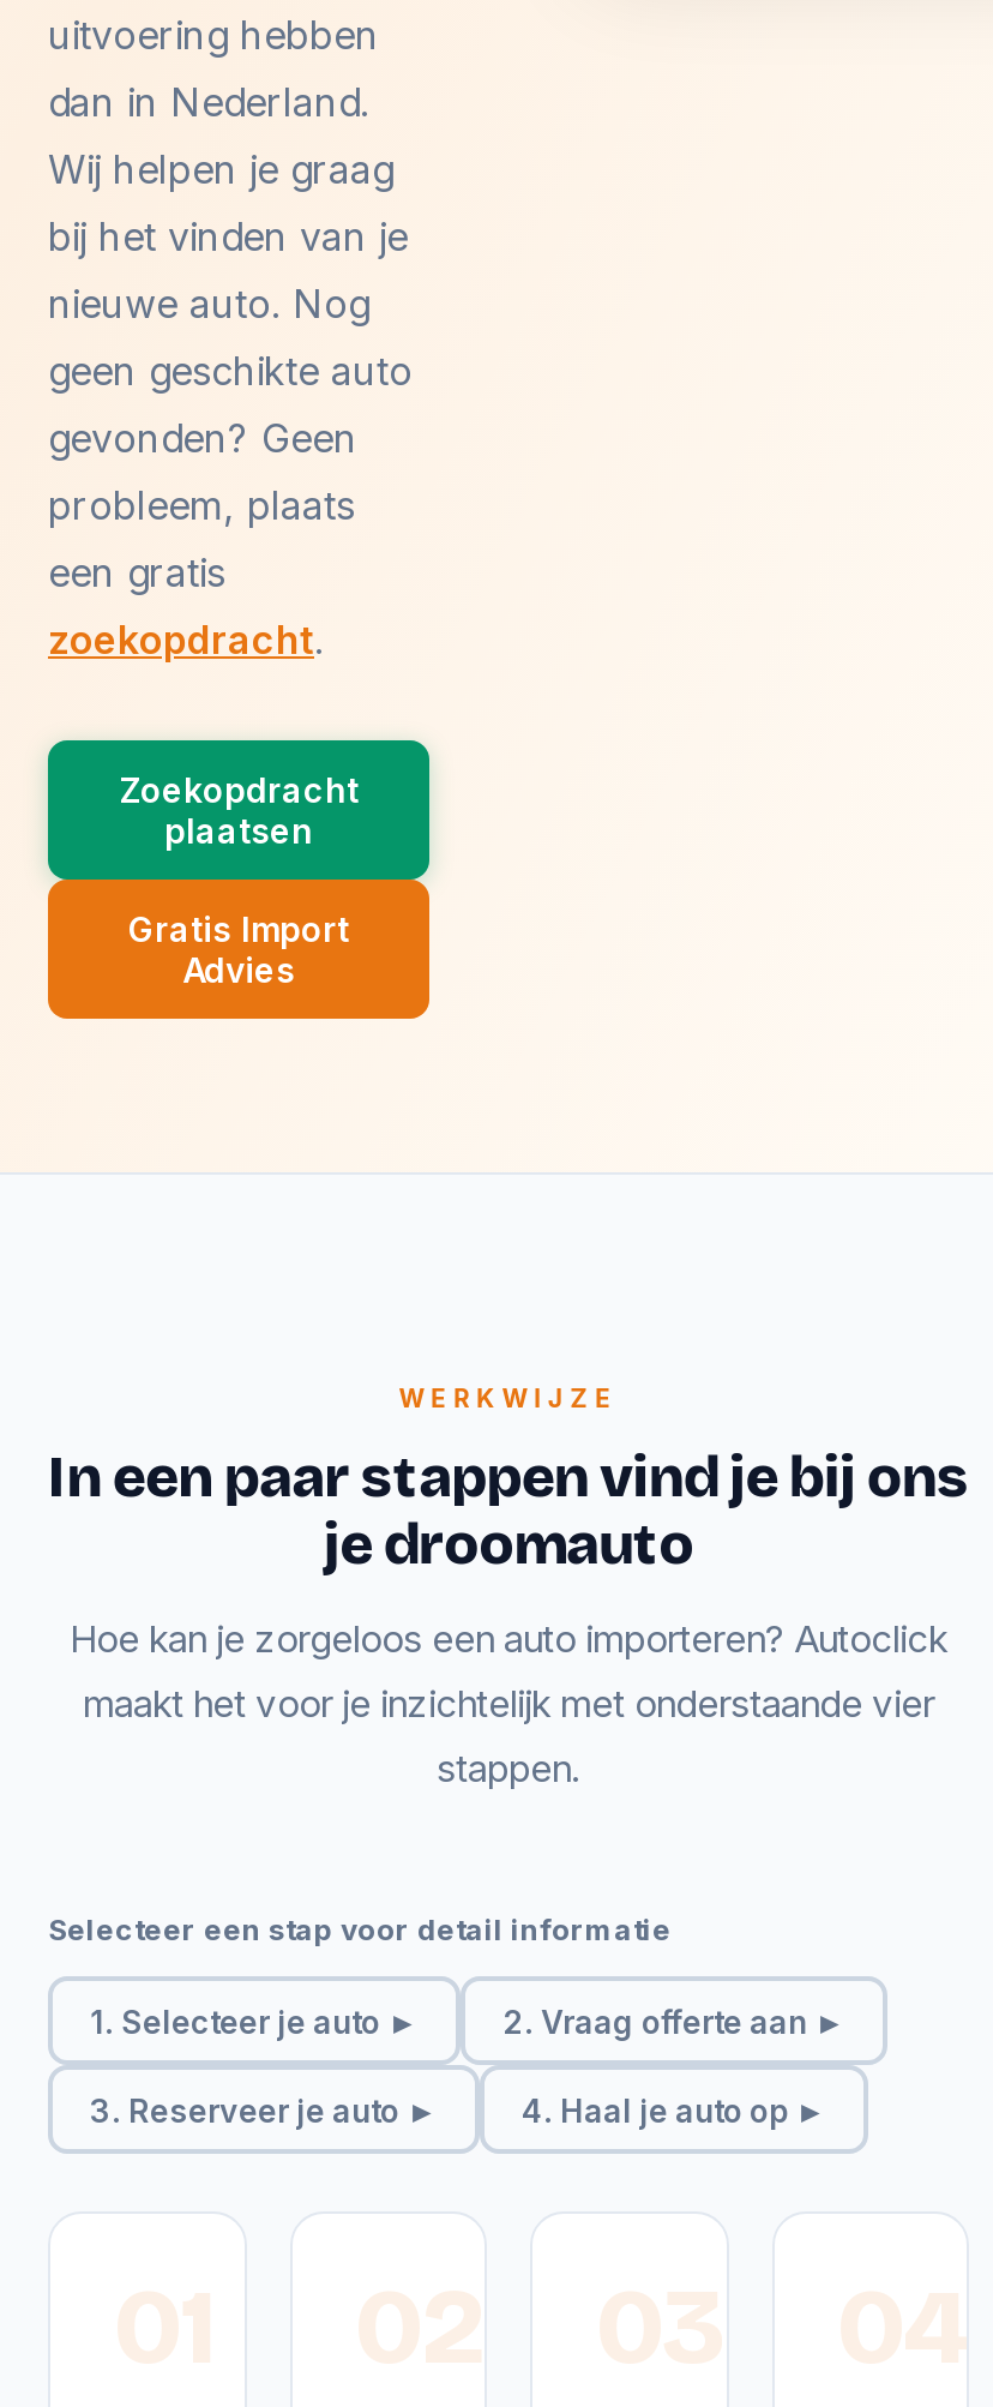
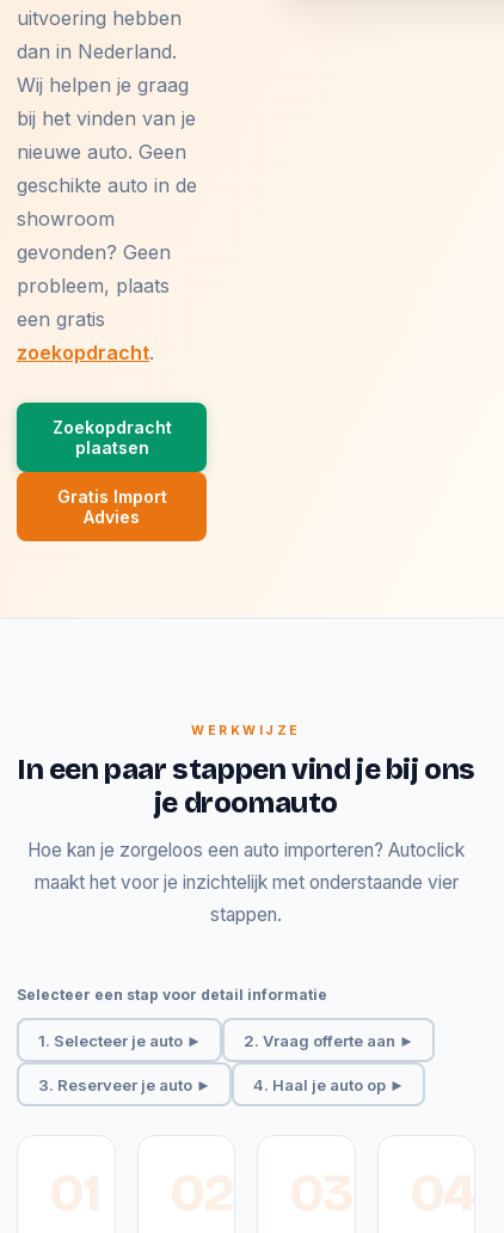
- nieuwe auto. Nog
- geen geschikte auto
+ nieuwe auto. Geen
+ geschikte auto in de
+ showroom
